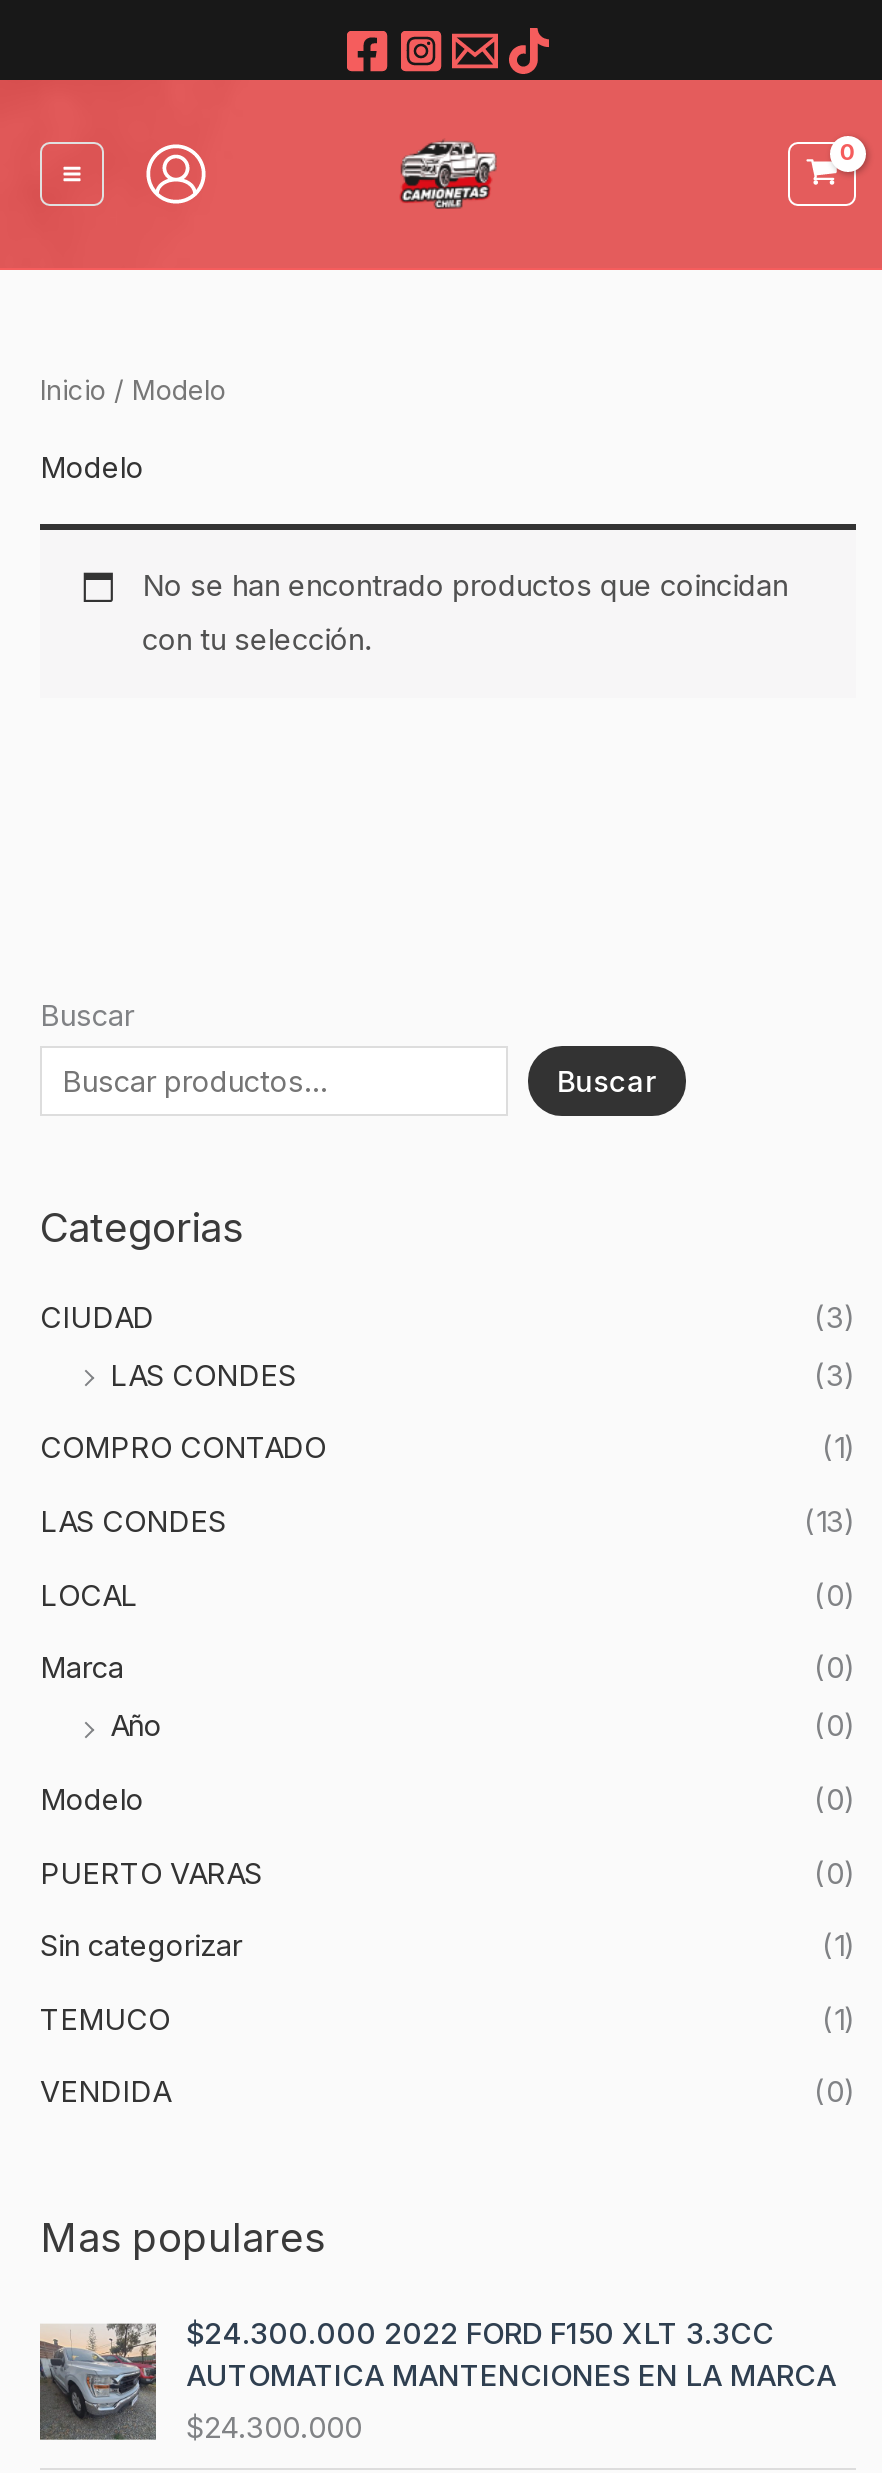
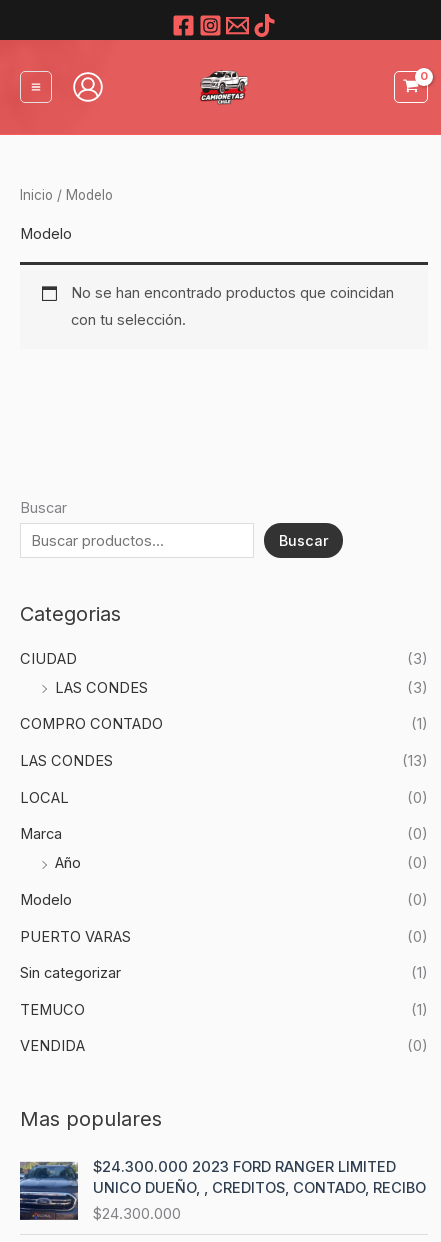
- [image]
- $24.300.000 2022 FORD F150 XLT 3.3CC
- AUTOMATICA MANTENCIONES EN LA MARCA
+ [image]
+ $24.300.000 2023 FORD RANGER LIMITED
+ UNICO DUEÑO, , CREDITOS, CONTADO, RECIBO
